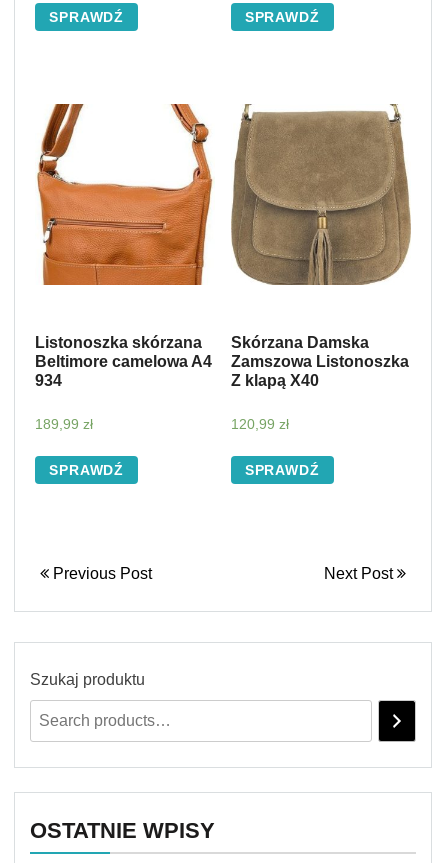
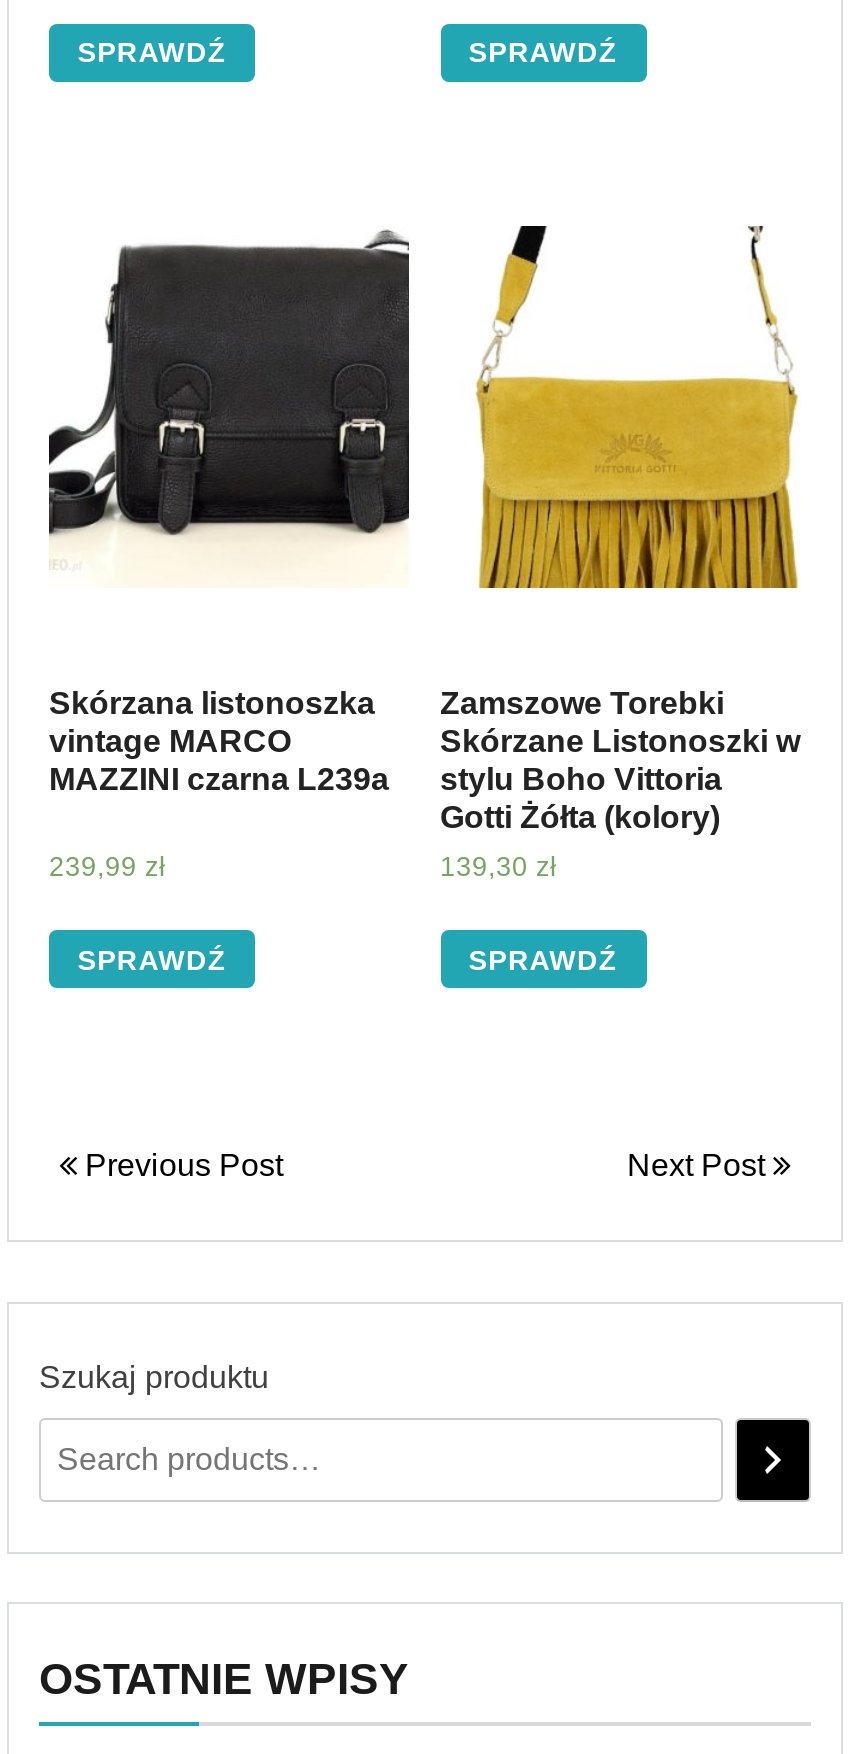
- [image]
+ [image]

- [image]
+ [image]

- Listonoszka skórzana
- Beltimore camelowa A4
- 934
+ Skórzana listonoszka
+ vintage MARCO
+ MAZZINI czarna L239a

- Skórzana Damska
- Zamszowa Listonoszka
- Z klapą X40
+ Zamszowe Torebki
+ Skórzane Listonoszki w
+ stylu Boho Vittoria
+ Gotti Żółta (kolory)

- 189,99 zł
+ 239,99 zł

- 120,99 zł
+ 139,30 zł
